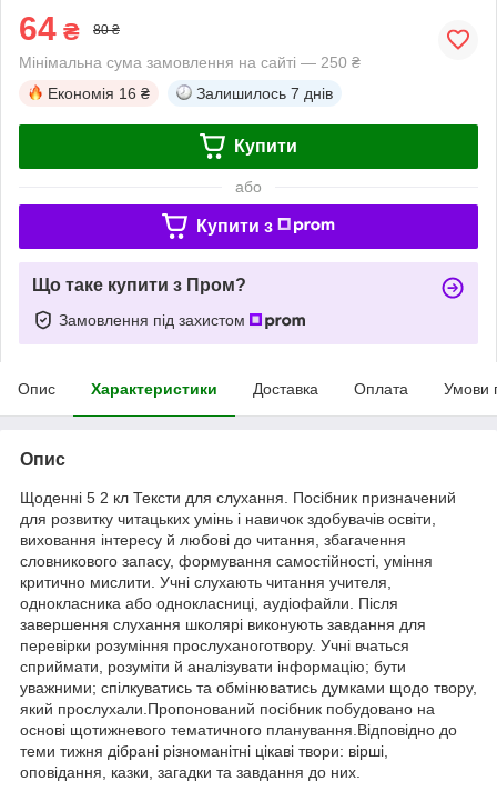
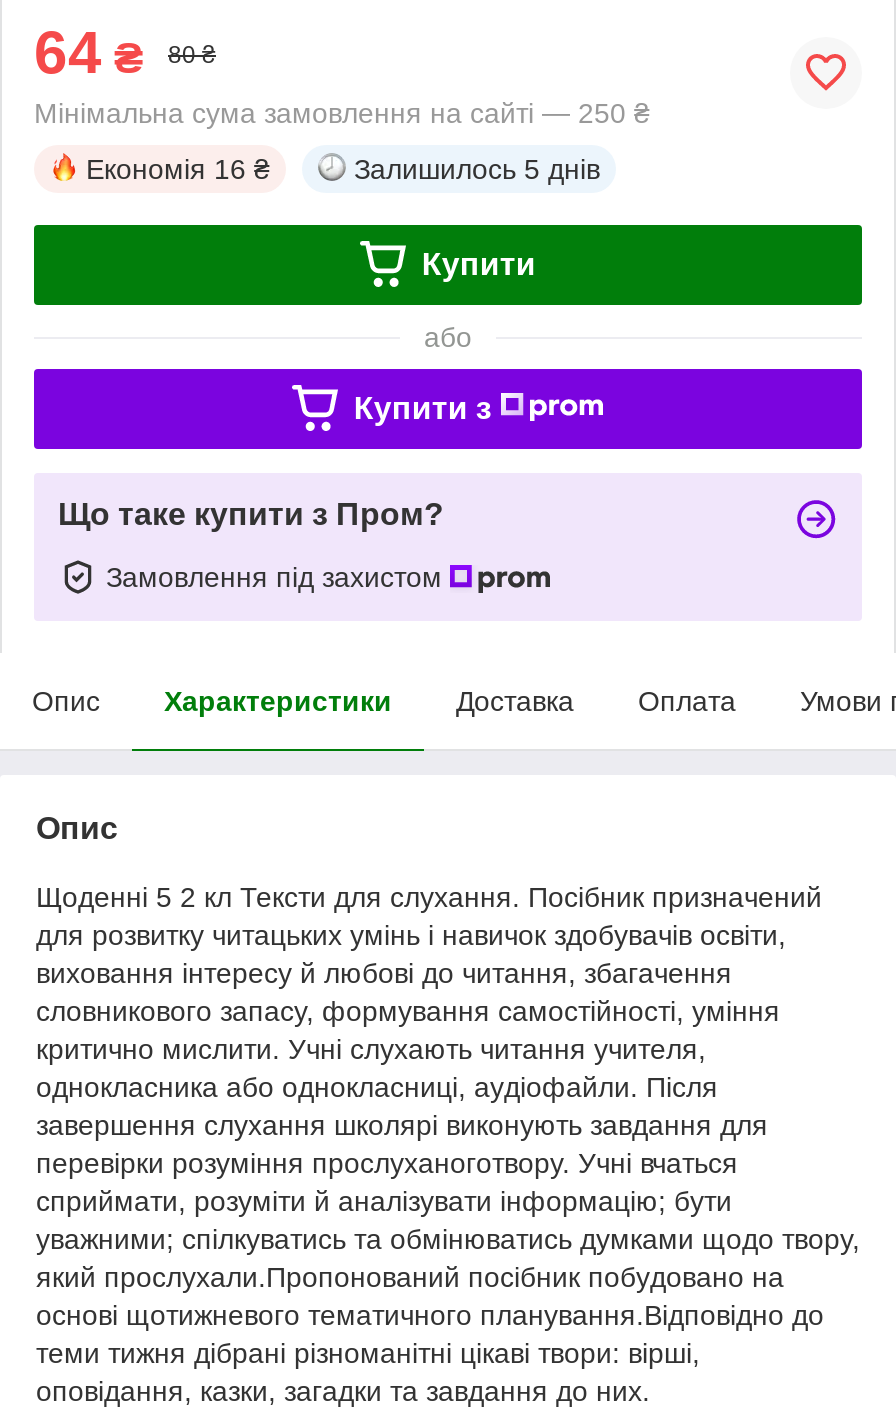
- Залишилось 7 днів
+ Залишилось 5 днів
